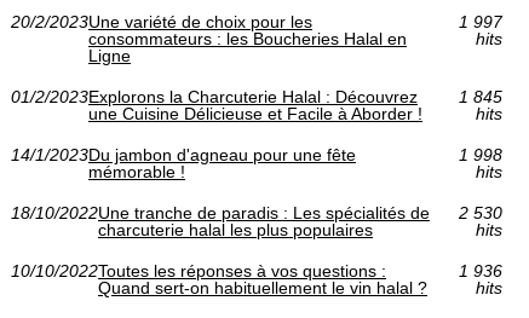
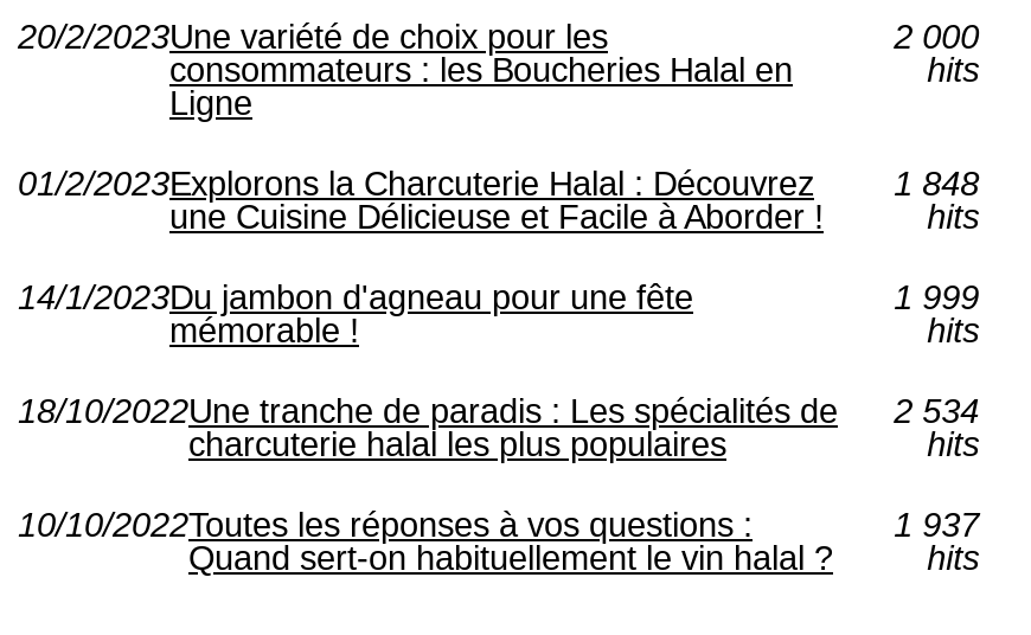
- 1 997
+ 2 000

- 1 845
+ 1 848

- 1 998
+ 1 999

- 18/10/2022Une tranche de paradis : Les spécialités de 2 530
+ 18/10/2022Une tranche de paradis : Les spécialités de 2 534

- 1 936
+ 1 937
